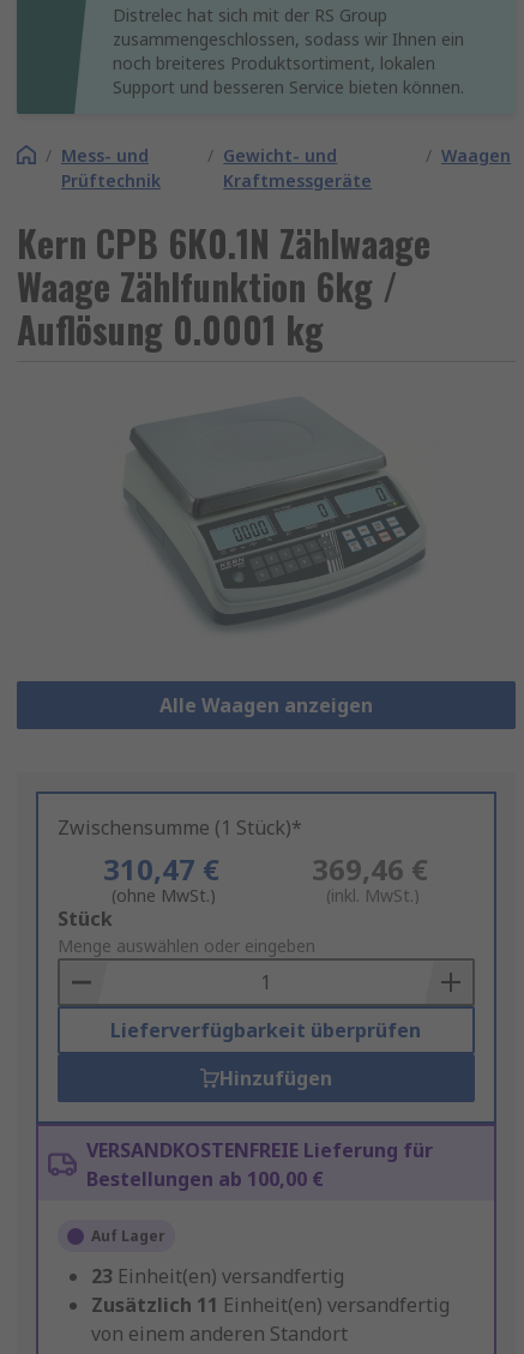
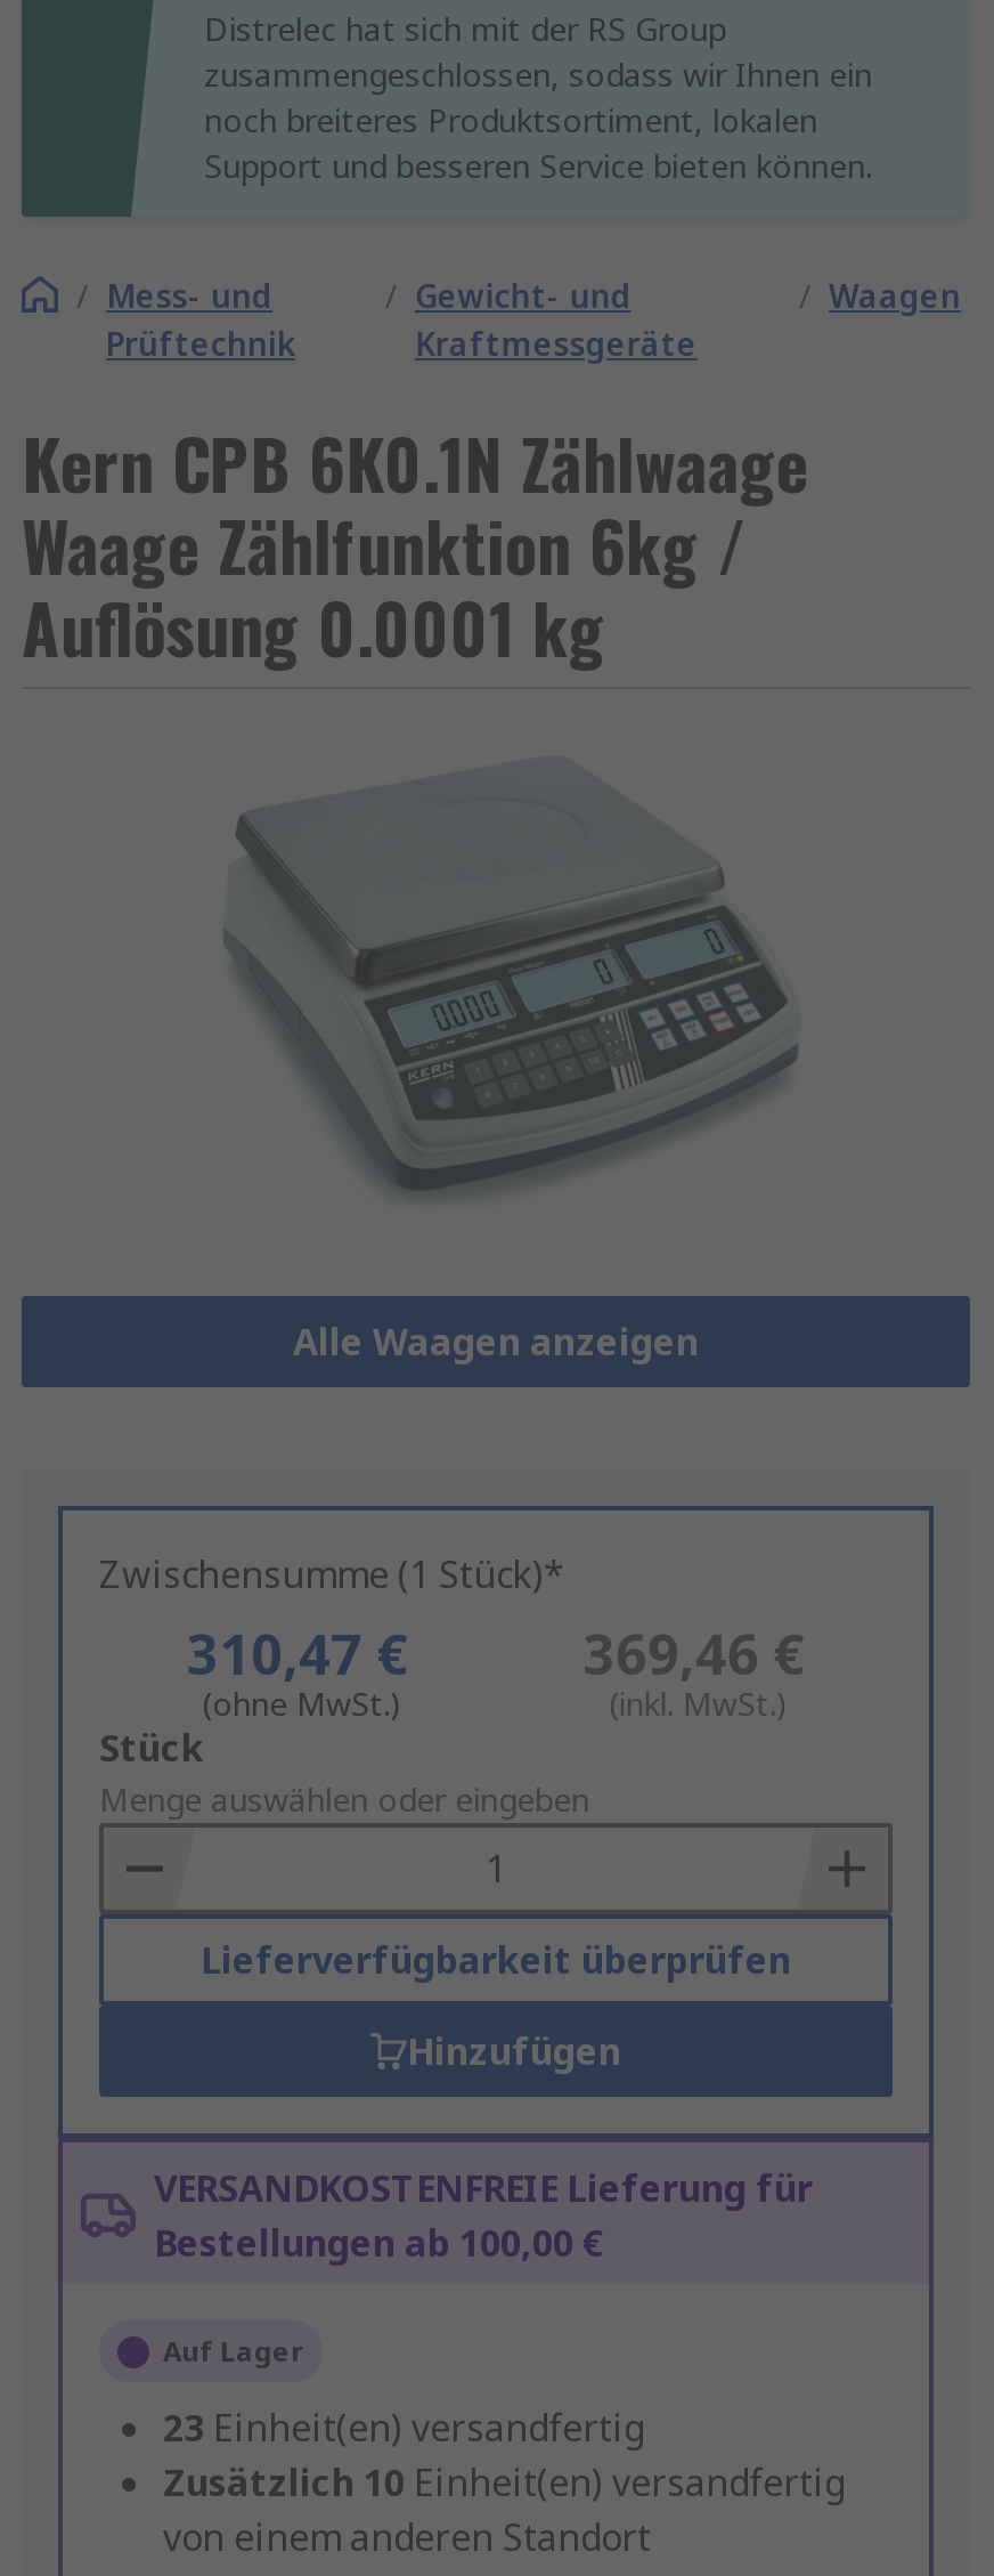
- Zusätzlich 11 Einheit(en) versandfertig
+ Zusätzlich 10 Einheit(en) versandfertig
